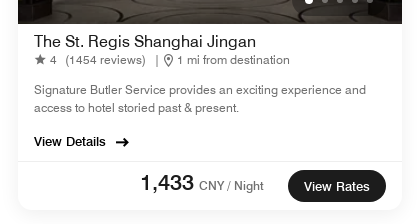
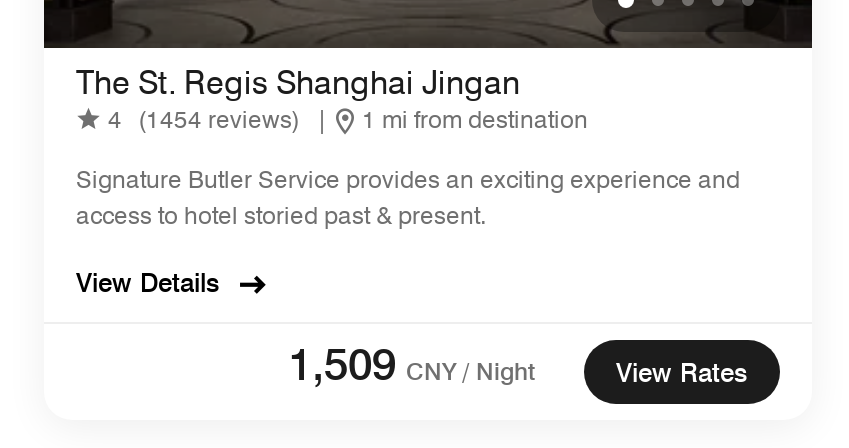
- 1,433 CNY / Night
+ 1,509 CNY / Night
